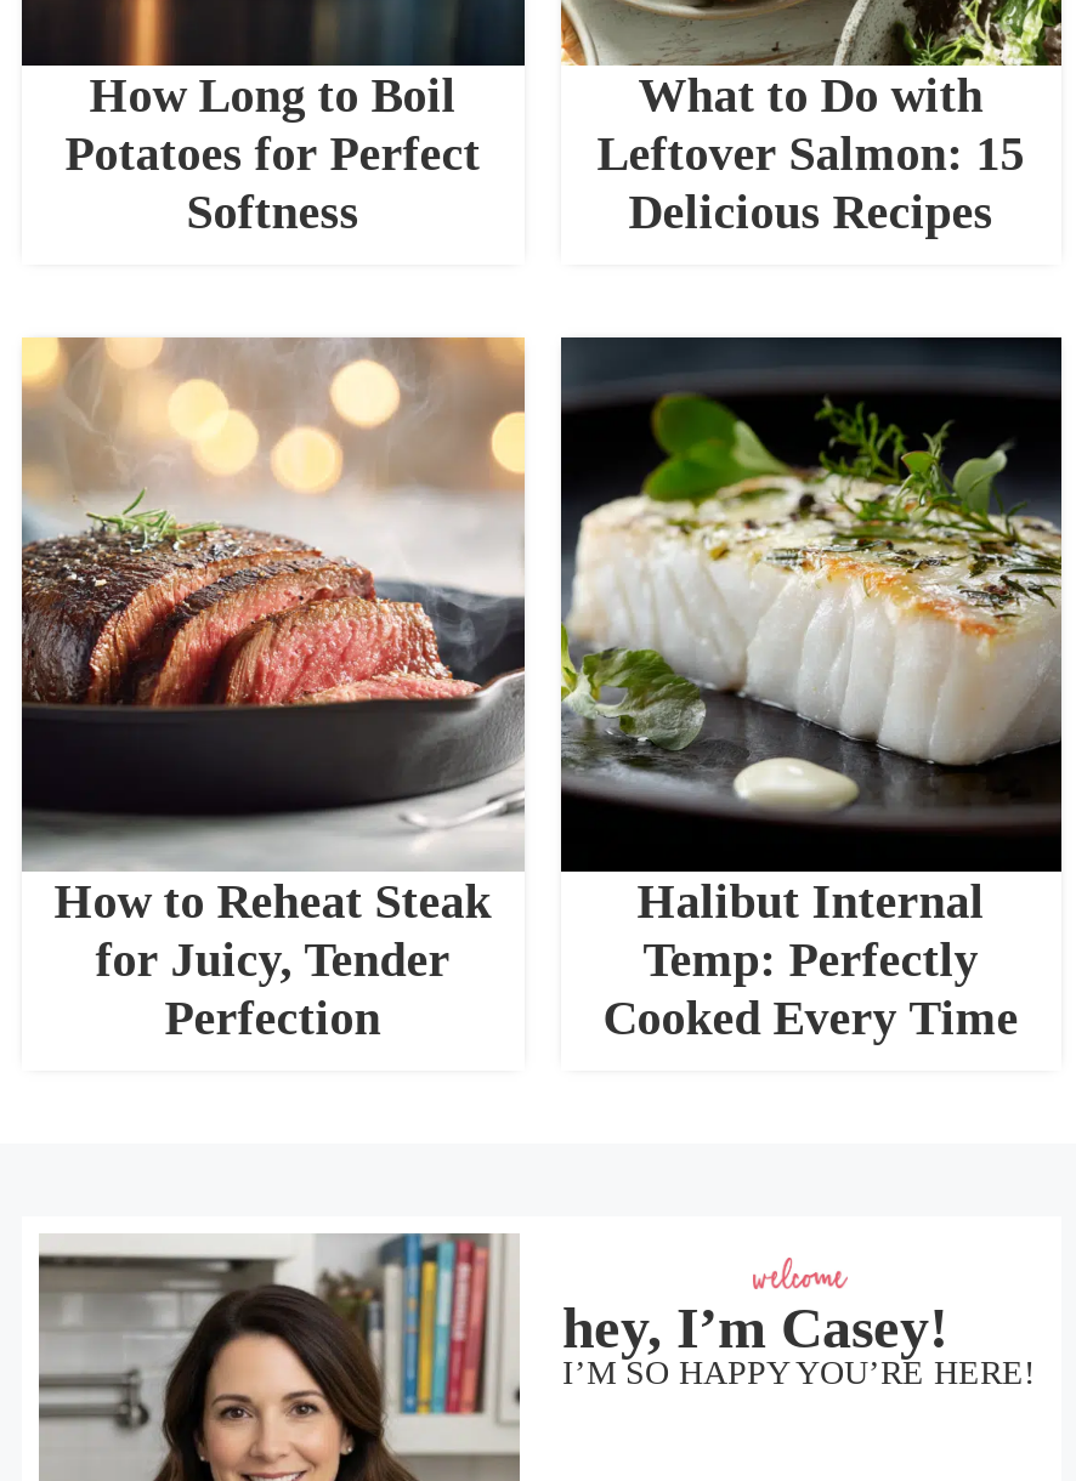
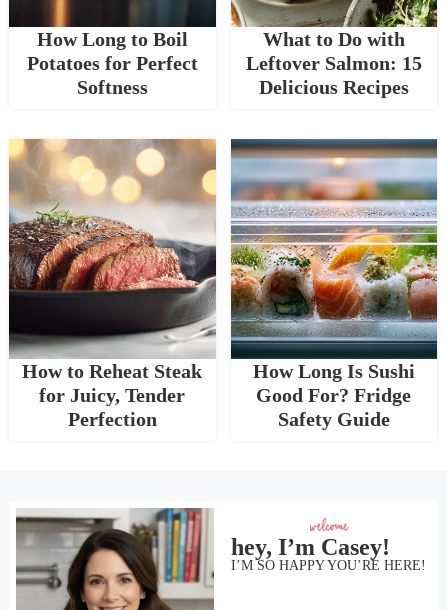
- [image]
- Halibut Internal
- Temp: Perfectly
- Cooked Every Time
+ [image]
+ How Long Is Sushi
+ Good For? Fridge
+ Safety Guide
